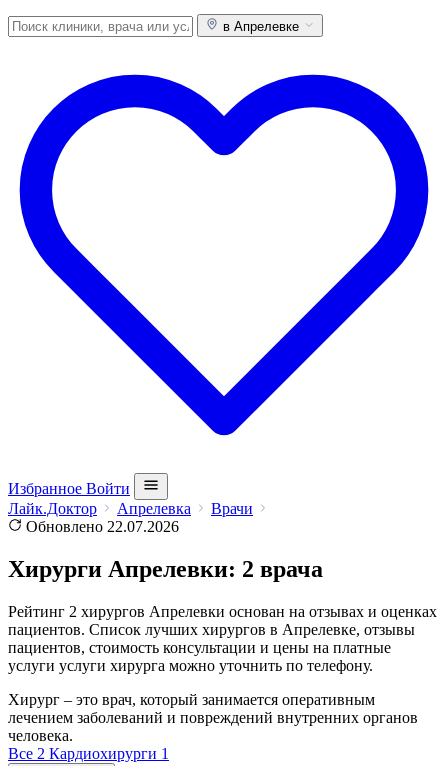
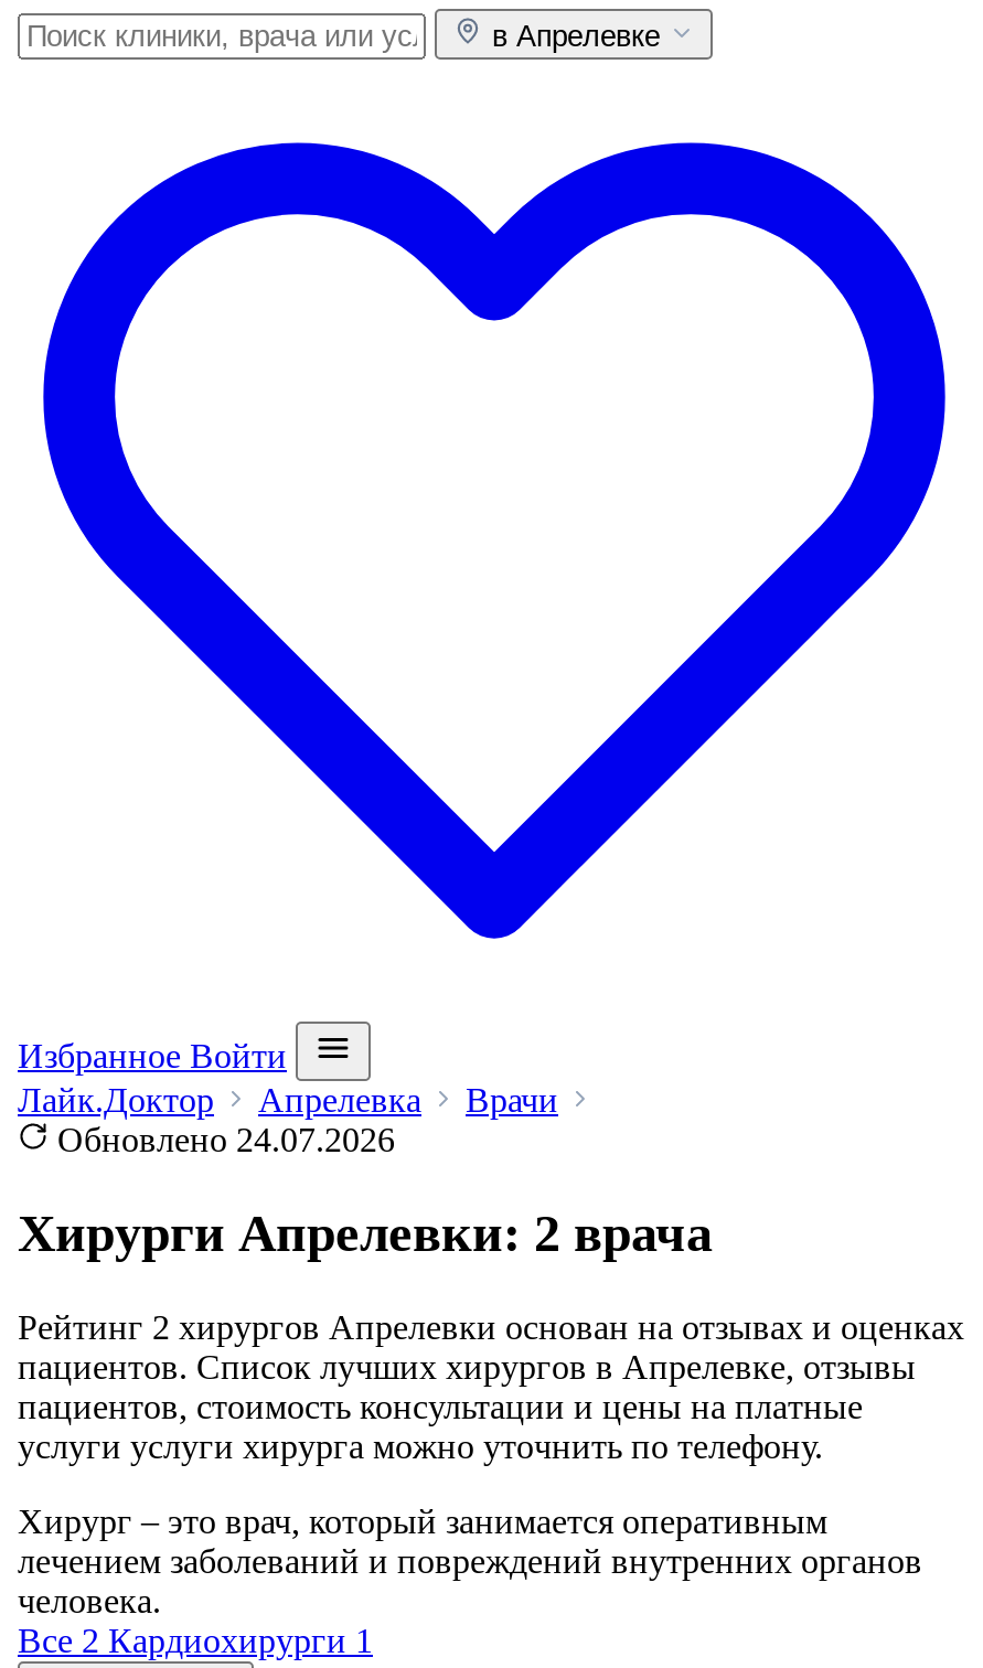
- Обновлено 22.07.2026
+ Обновлено 24.07.2026
